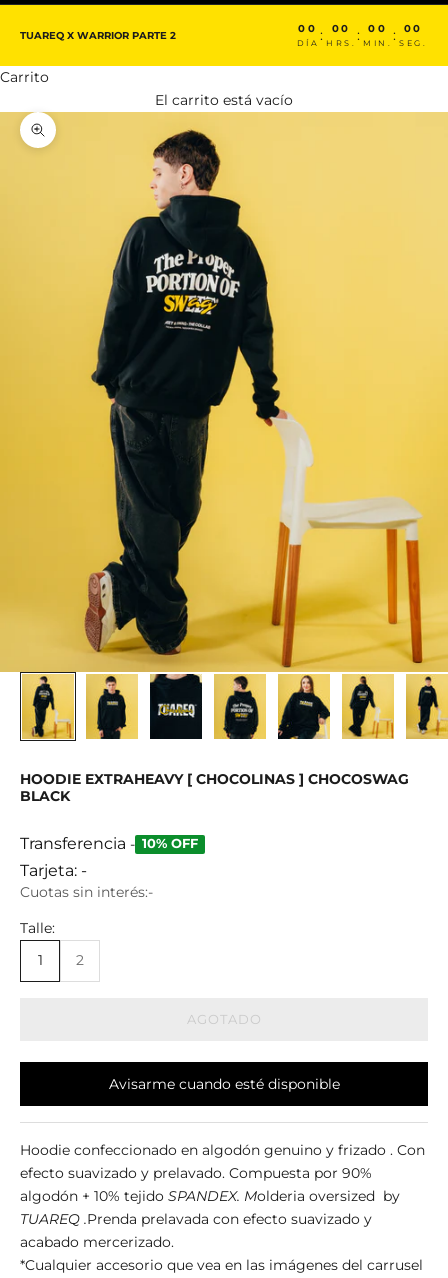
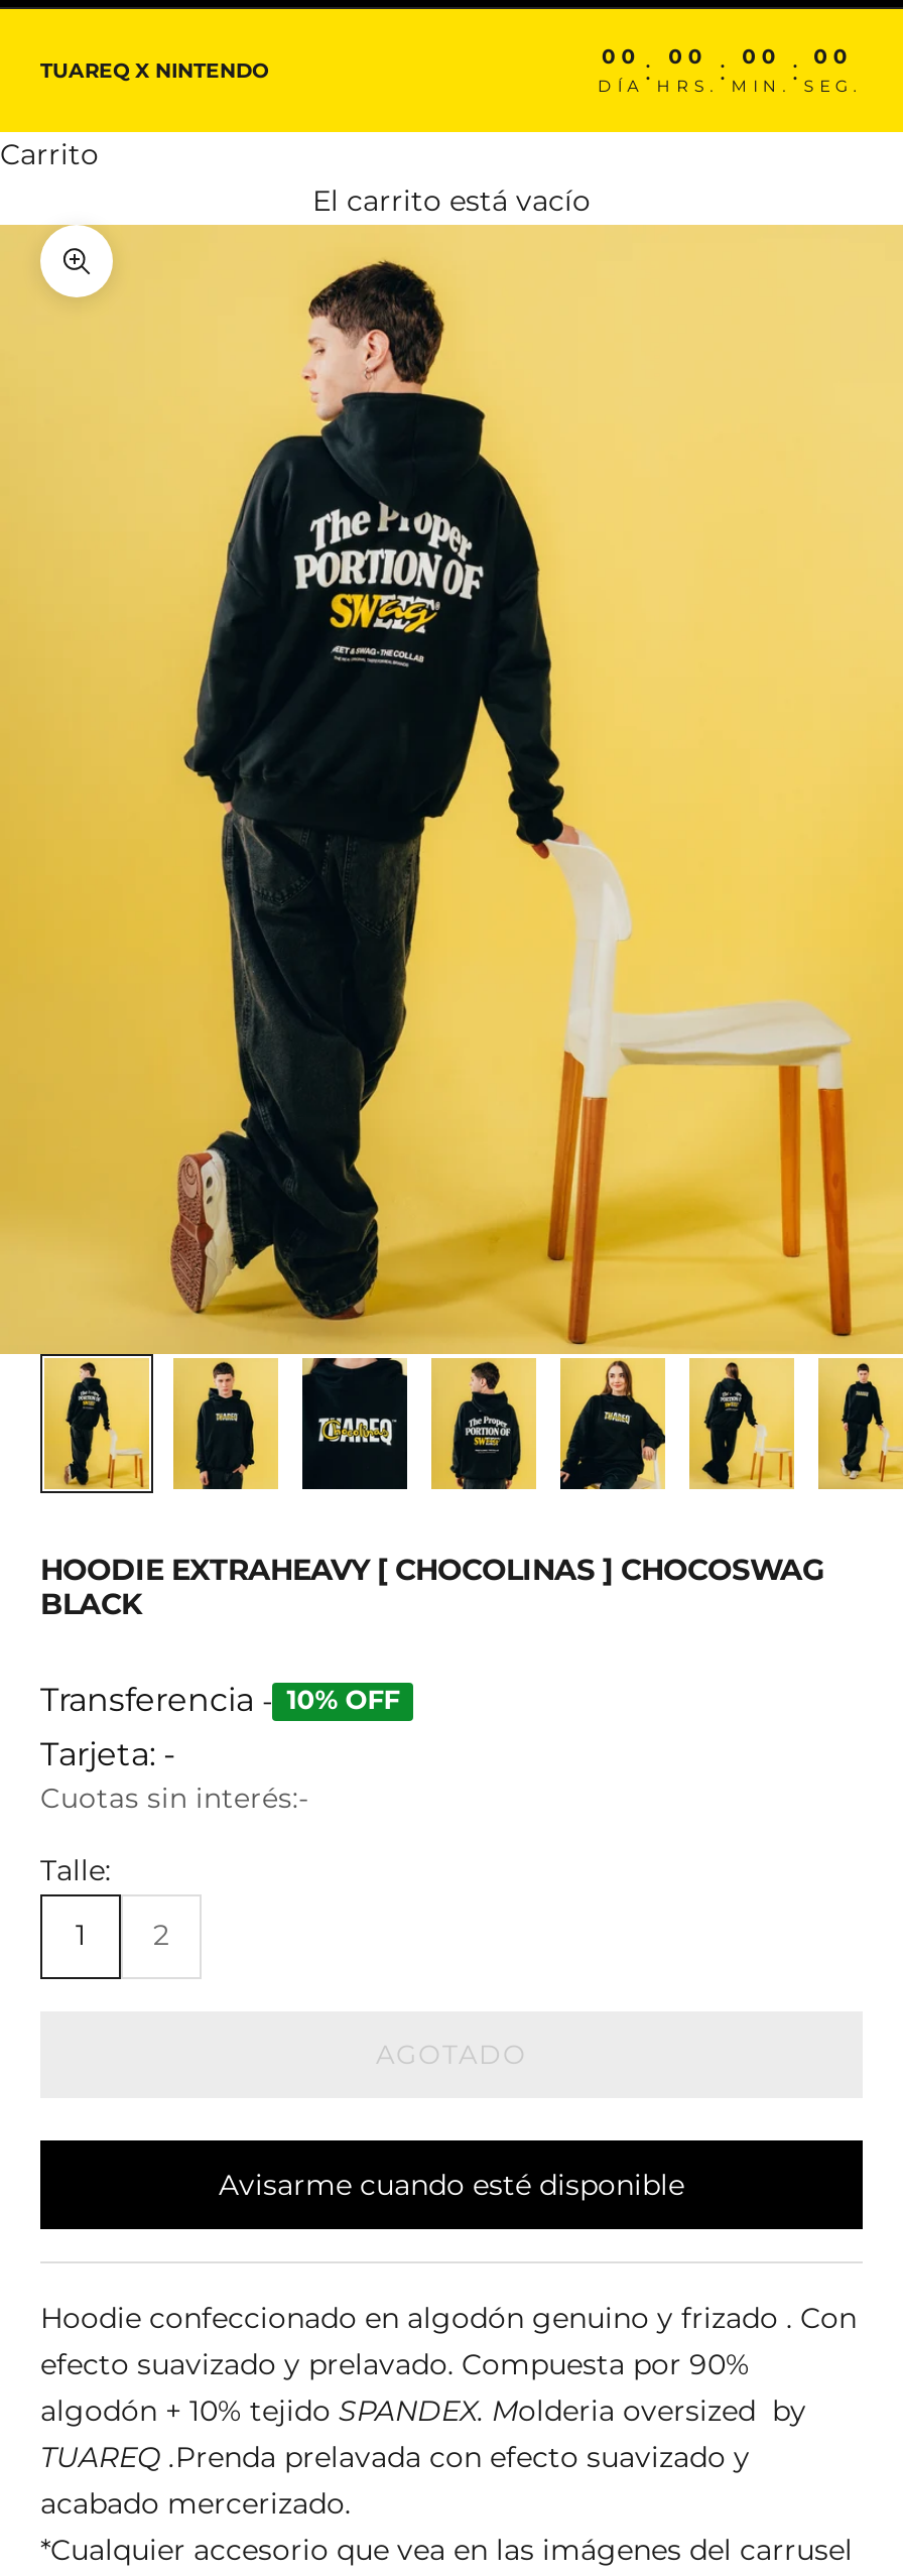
- TUAREQ X WARRIOR PARTE 2
+ TUAREQ X NINTENDO
